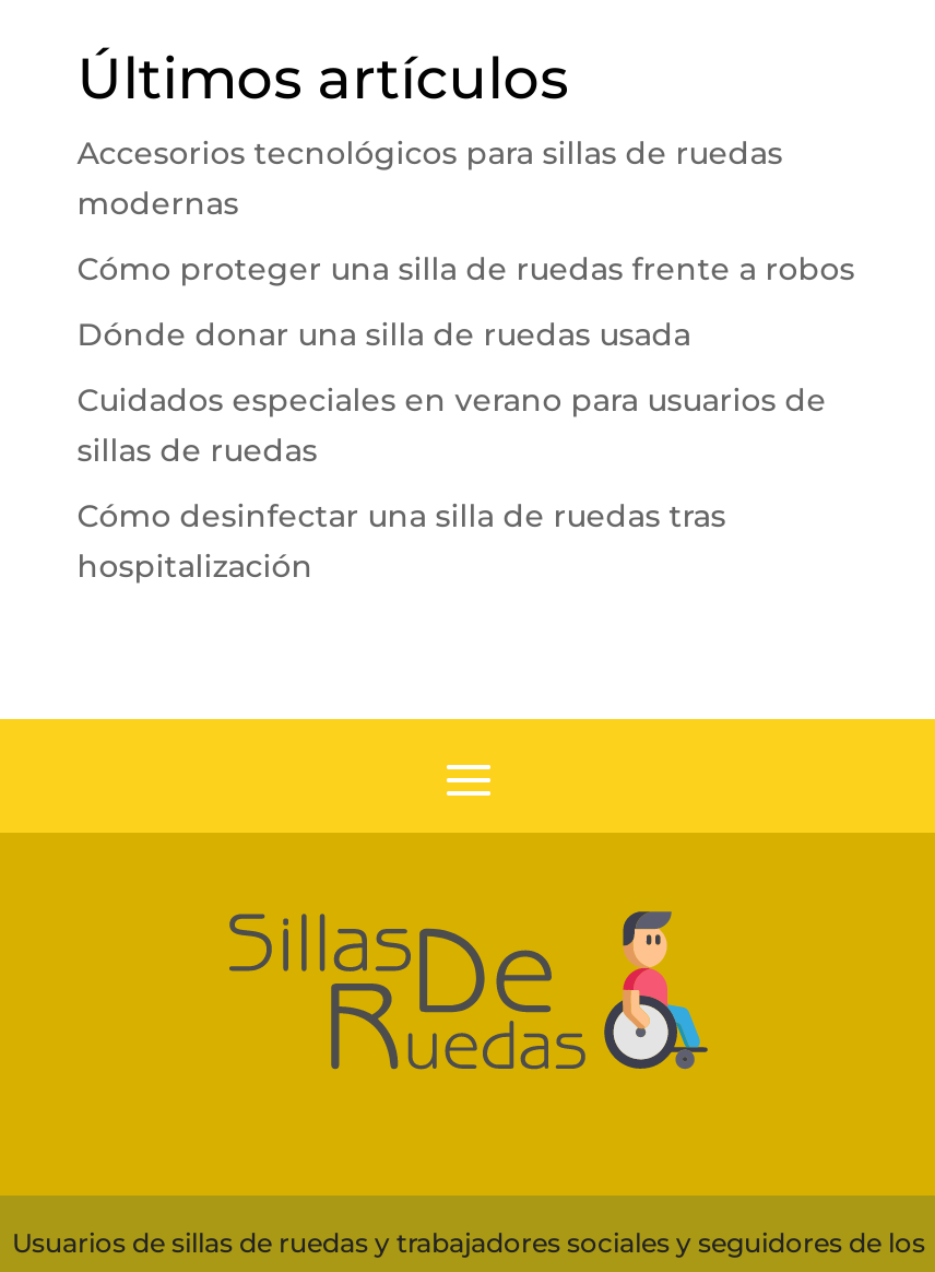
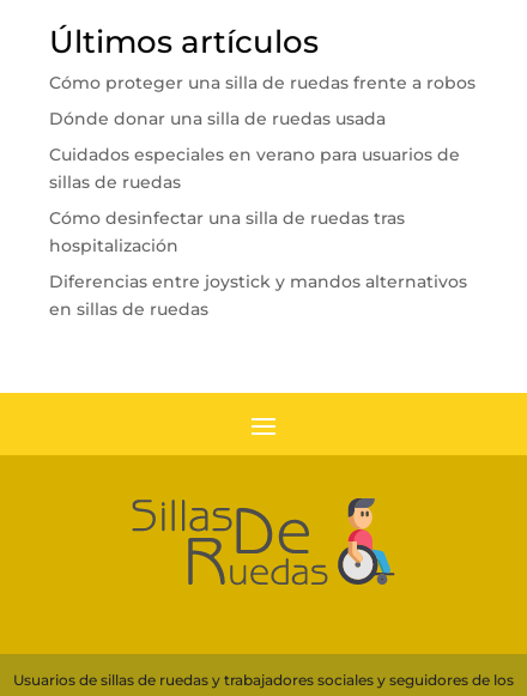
- Accesorios tecnológicos para sillas de ruedas
- modernas

moved up: Cómo proteger una silla de ruedas frente a robos | Dónde donar una silla de ruedas usada | Cuidados especiales en verano para usuarios de | sillas de ruedas | Cómo desinfectar una silla de ruedas tras | hospitalización

+ Diferencias entre joystick y mandos alternativos
+ en sillas de ruedas
